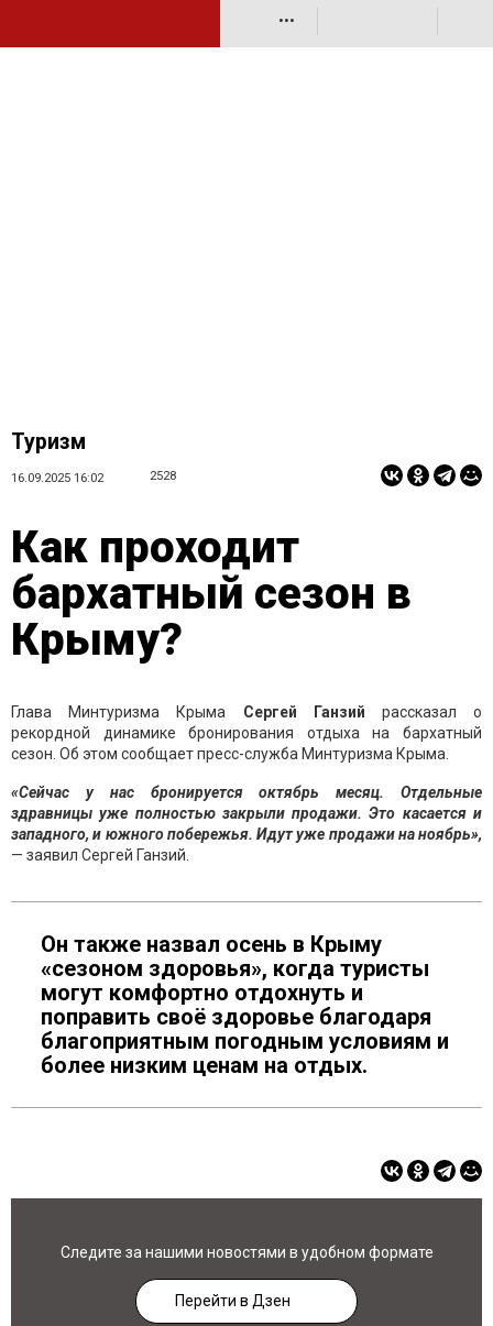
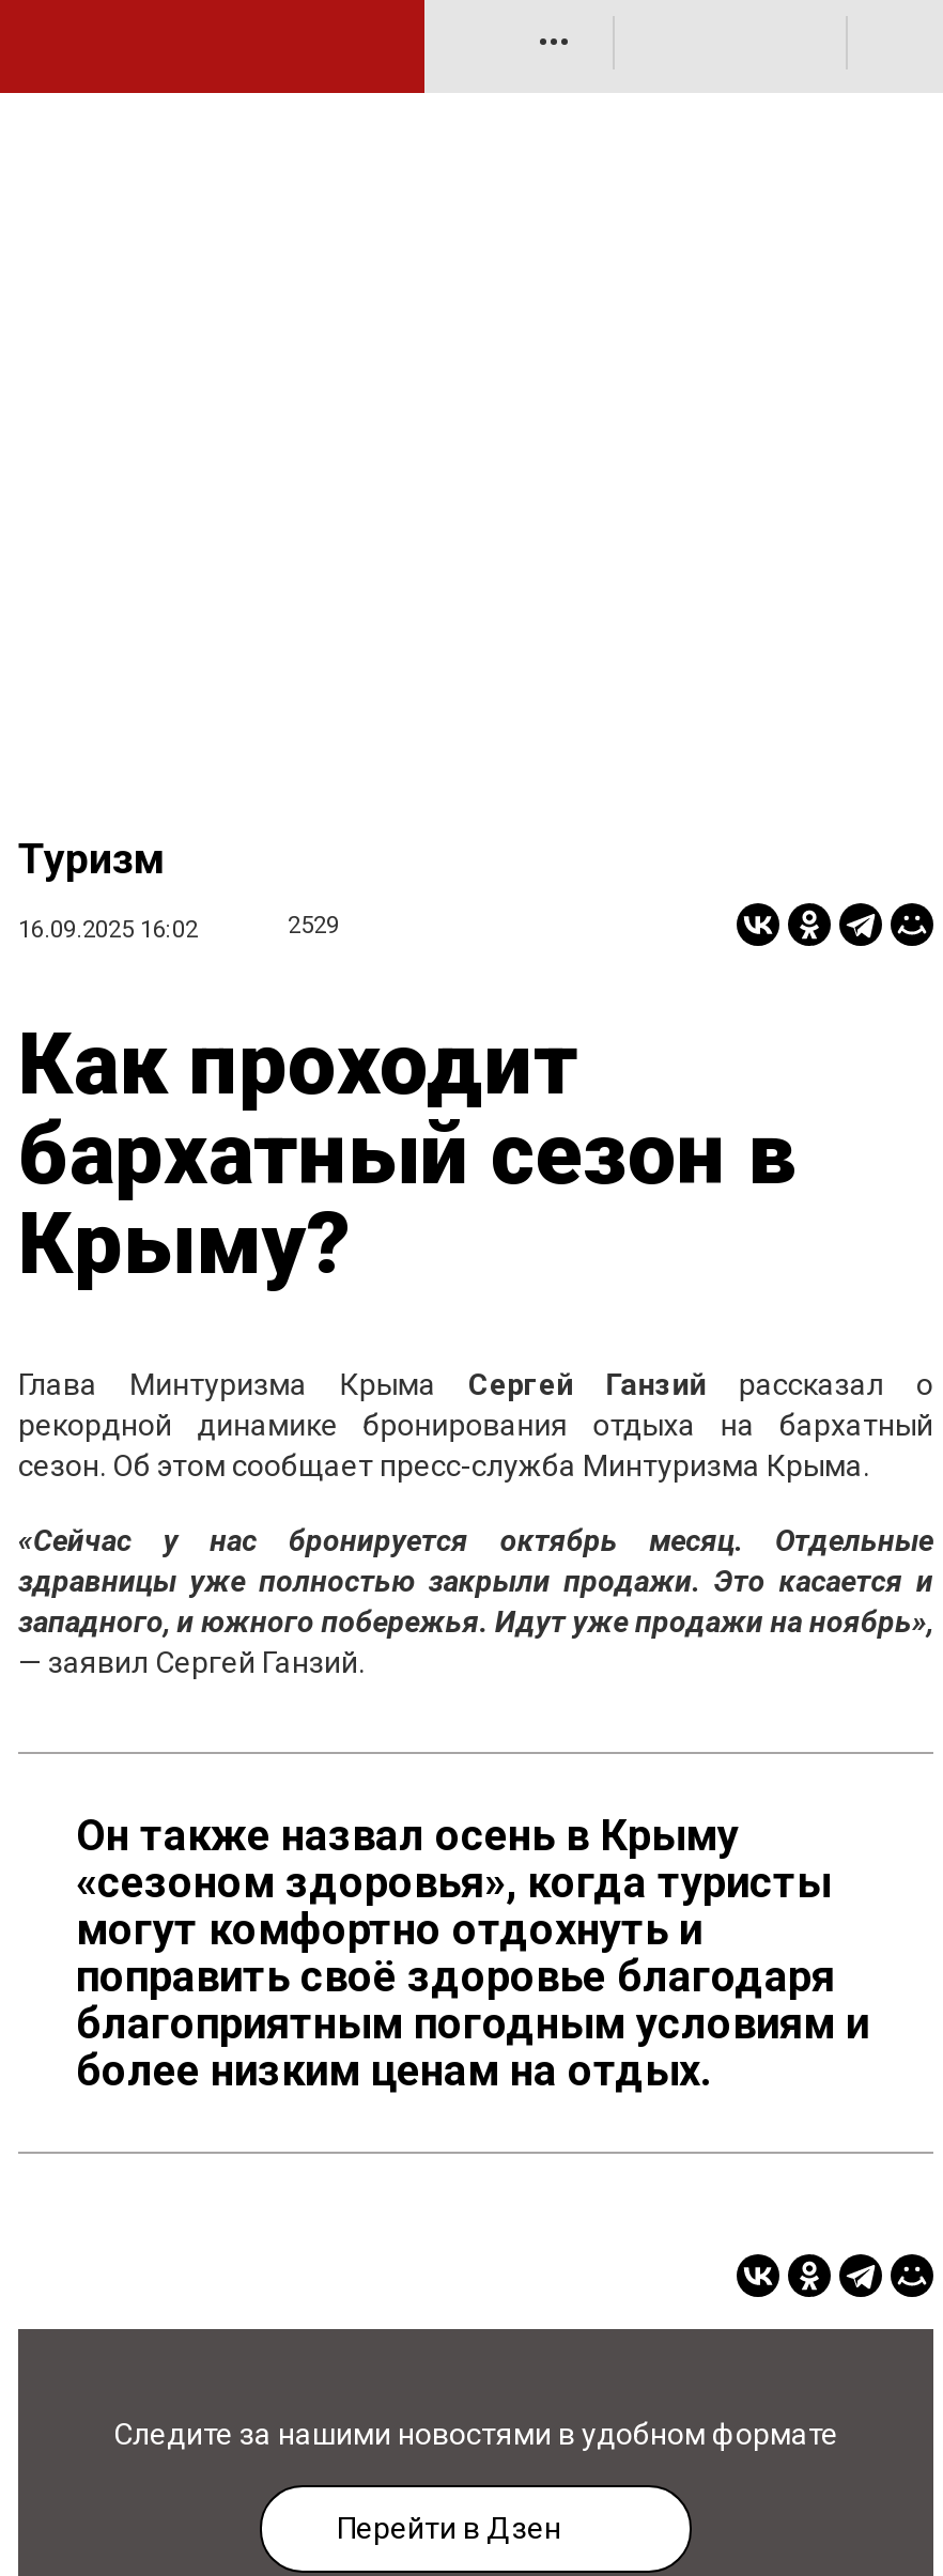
- 2528
+ 2529
